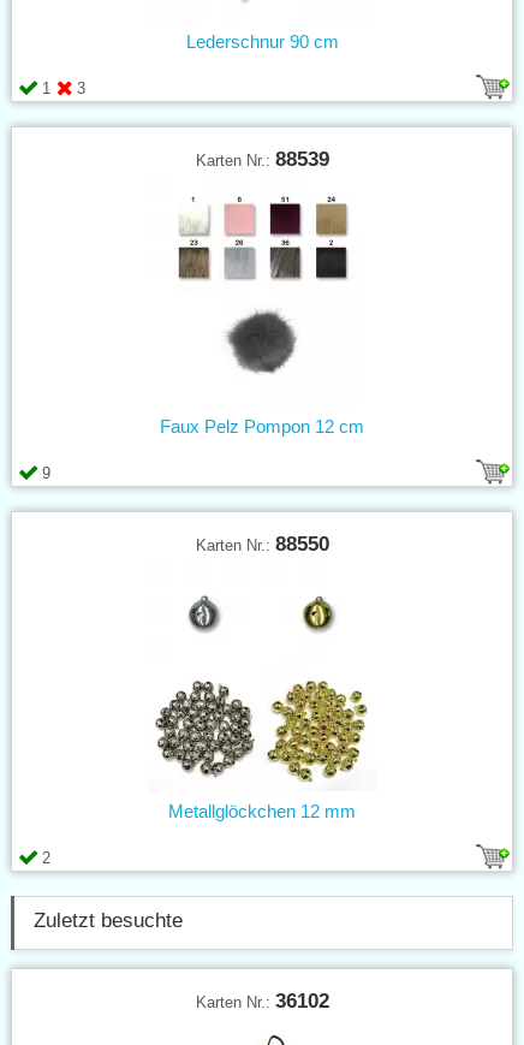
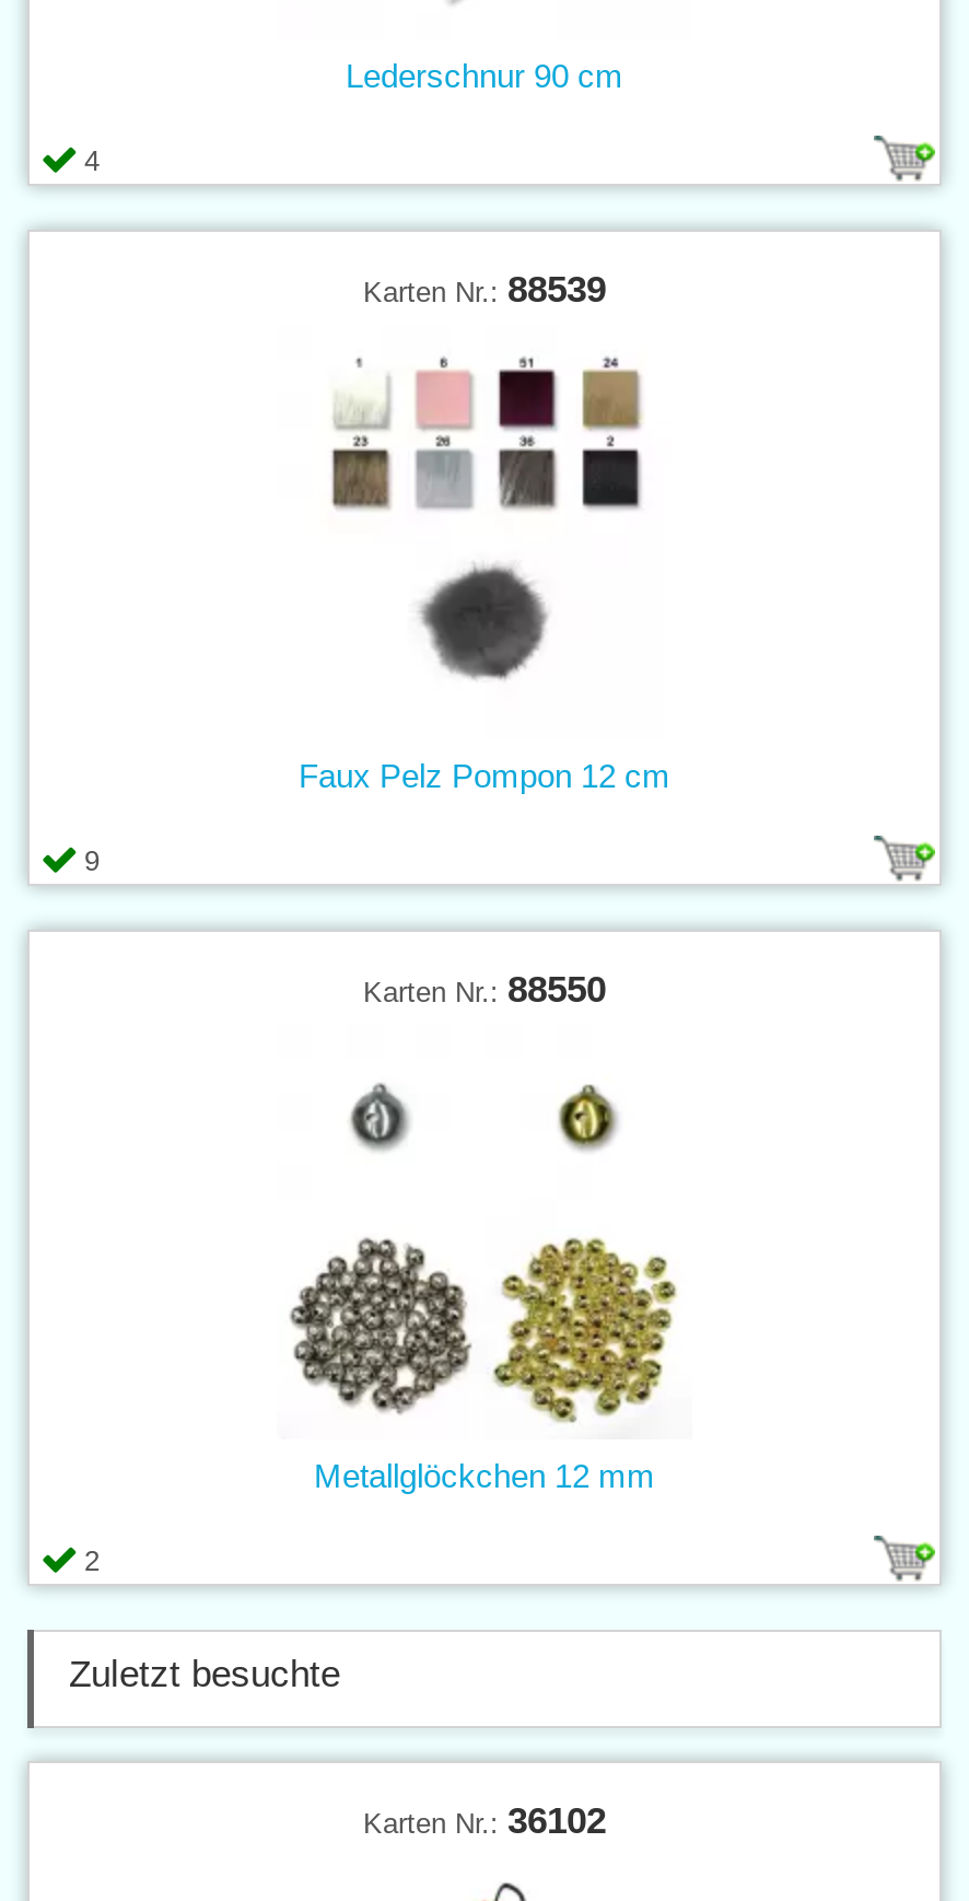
- 1
- 3
+ 4
